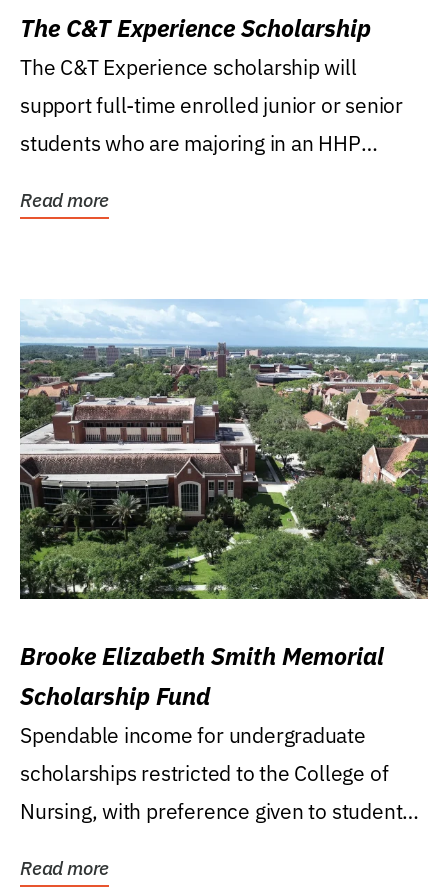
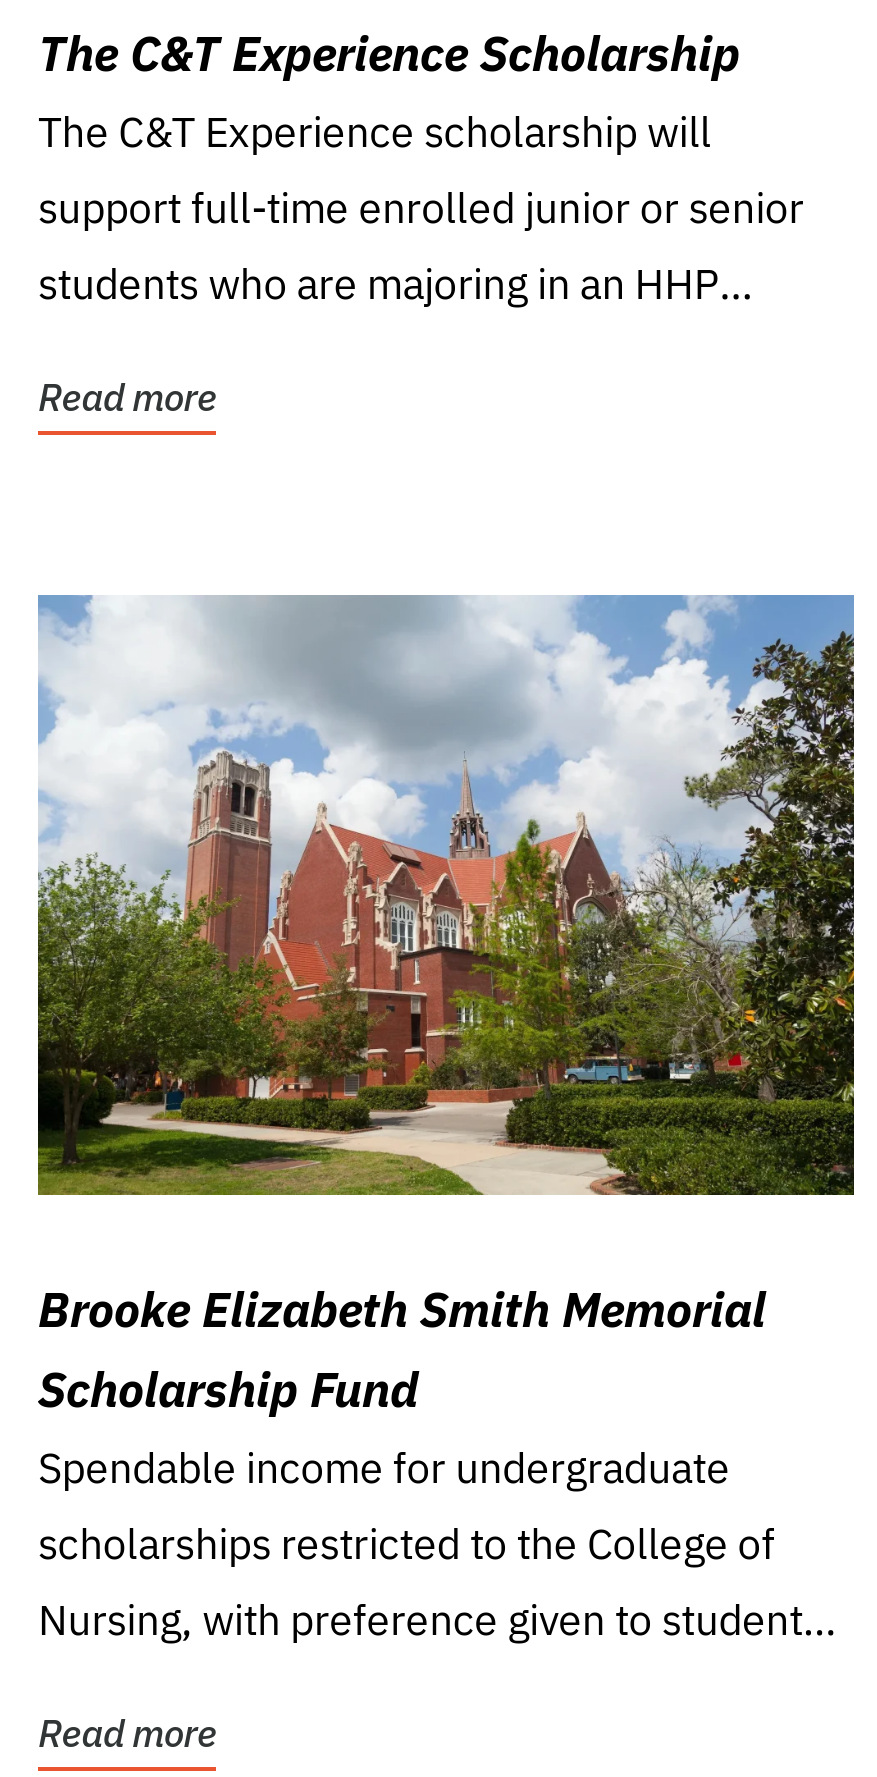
- [image]
+ [image]
